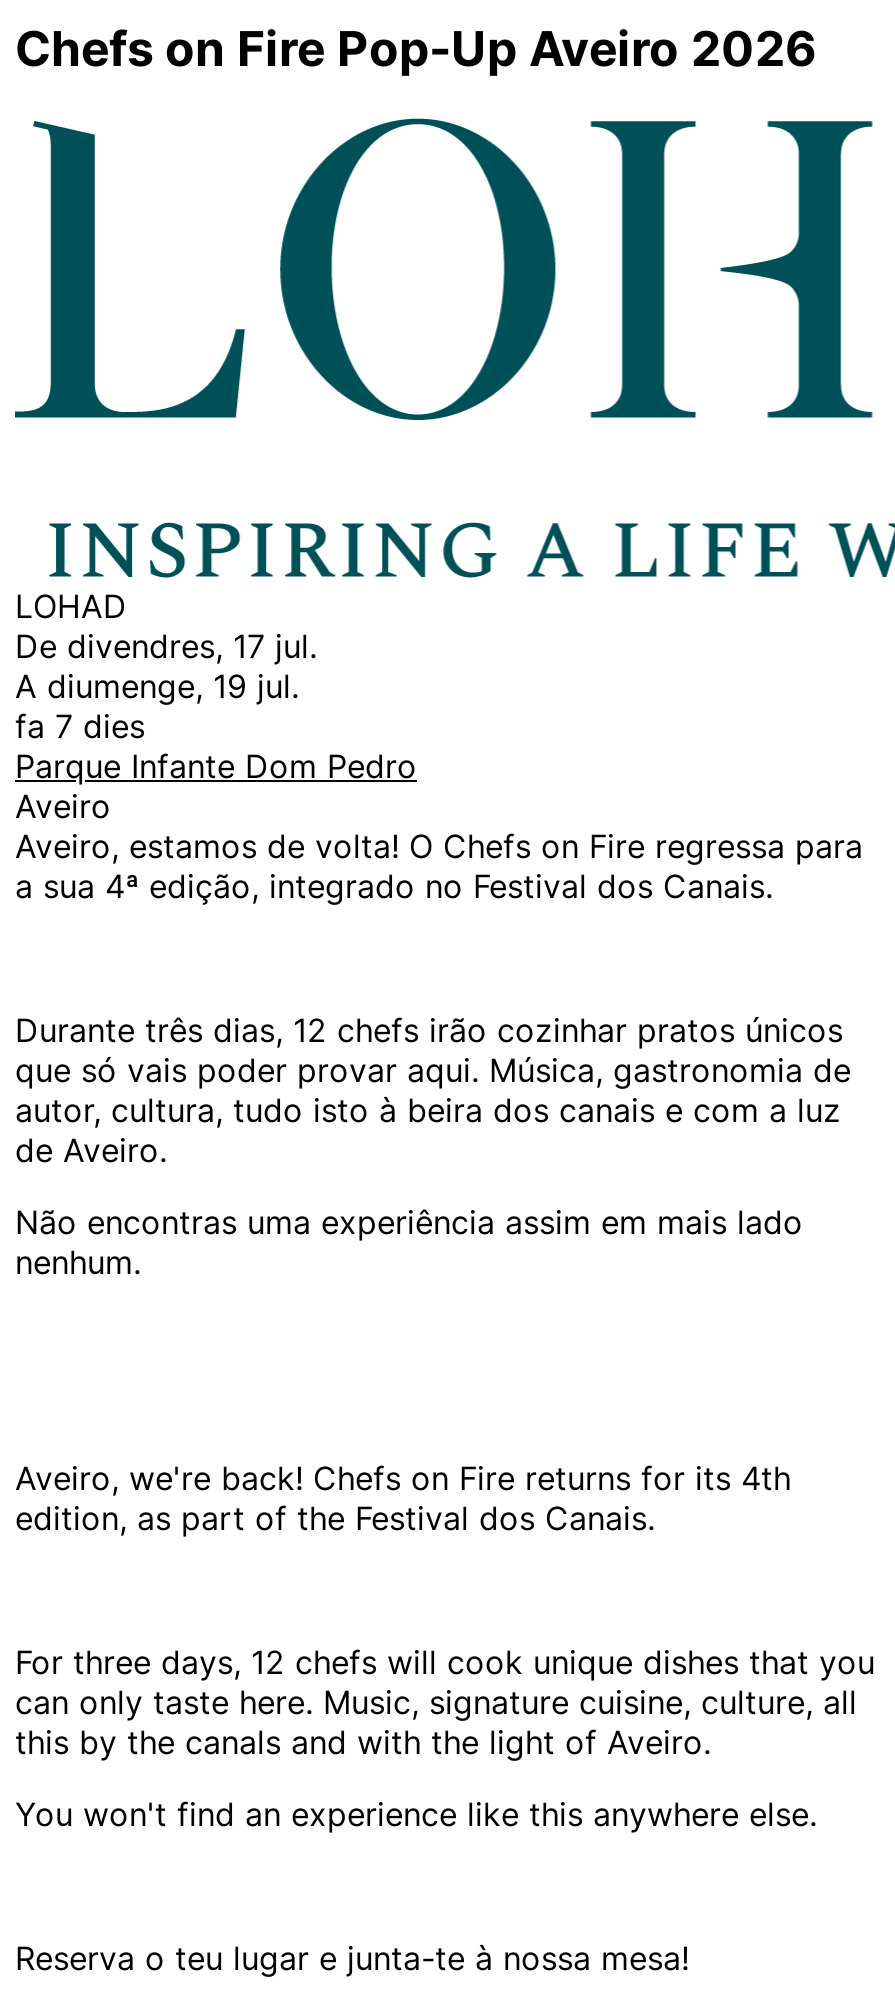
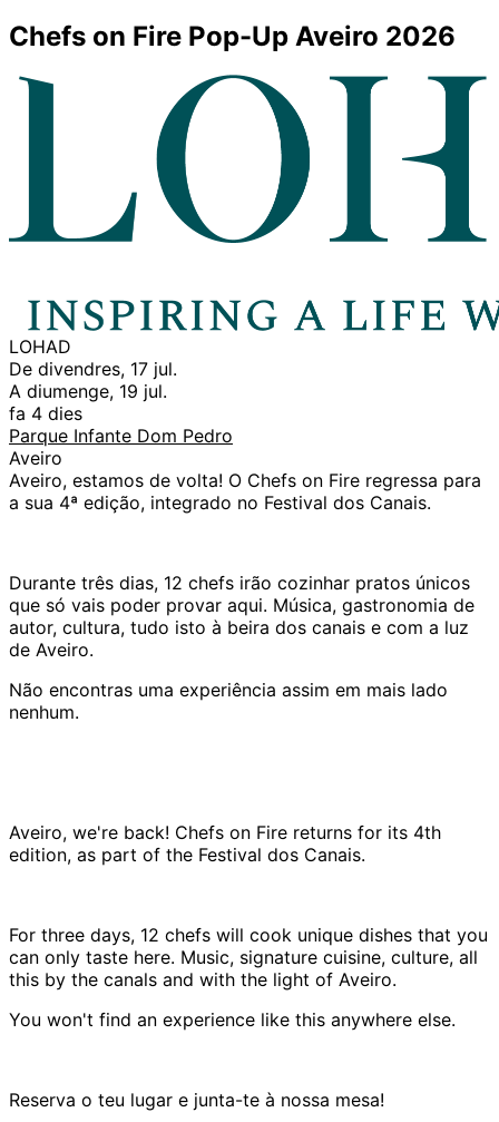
- fa 7 dies
+ fa 4 dies
